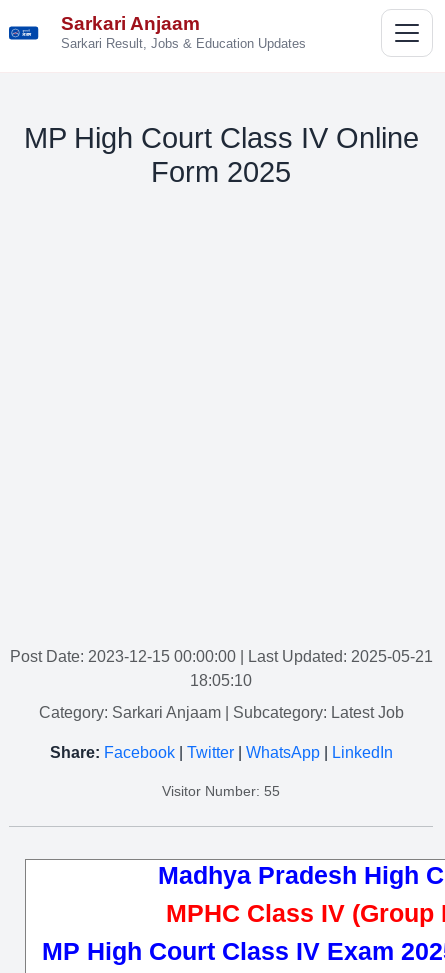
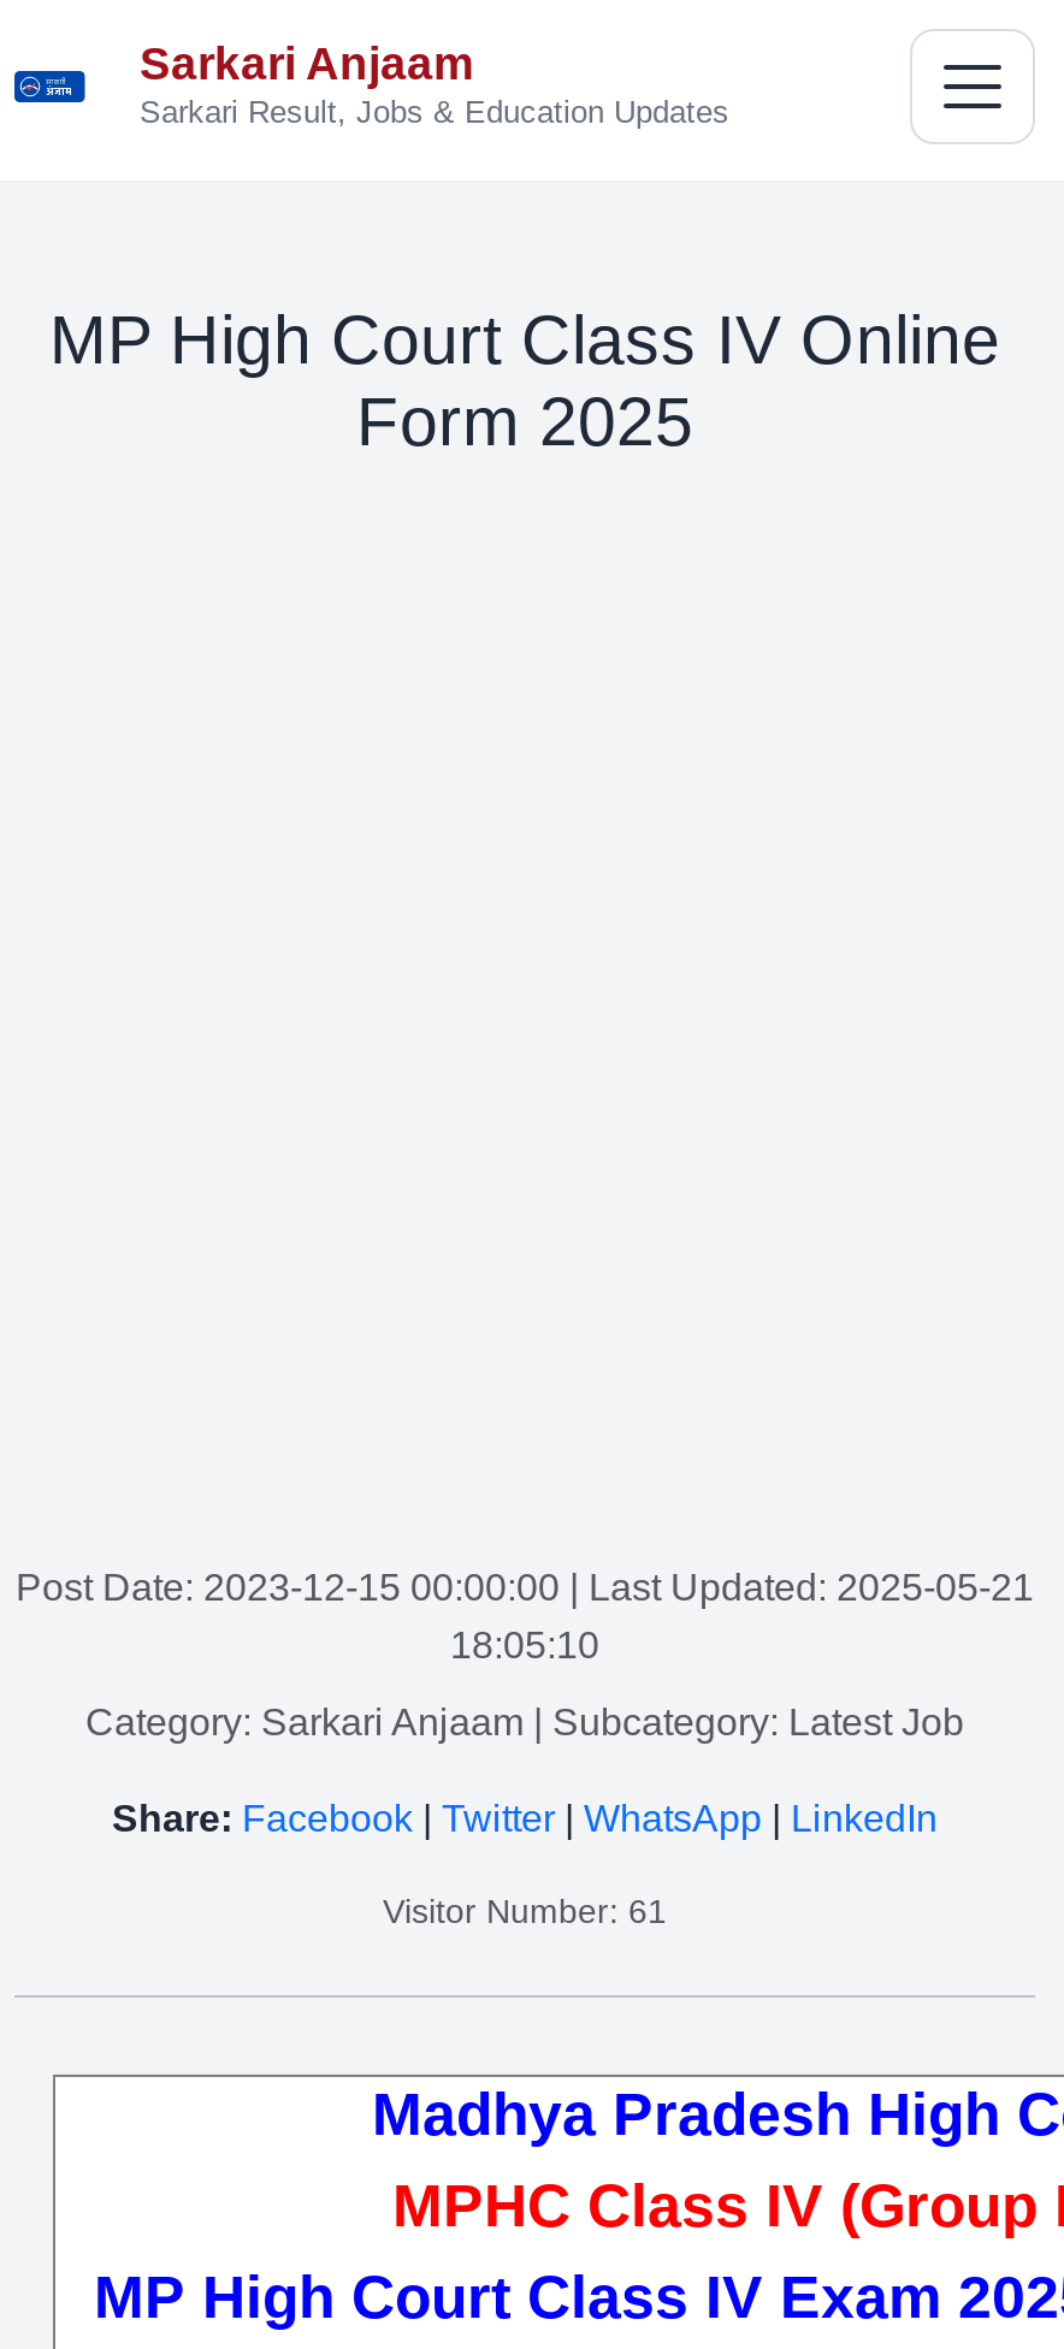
- Visitor Number: 55
+ Visitor Number: 61
